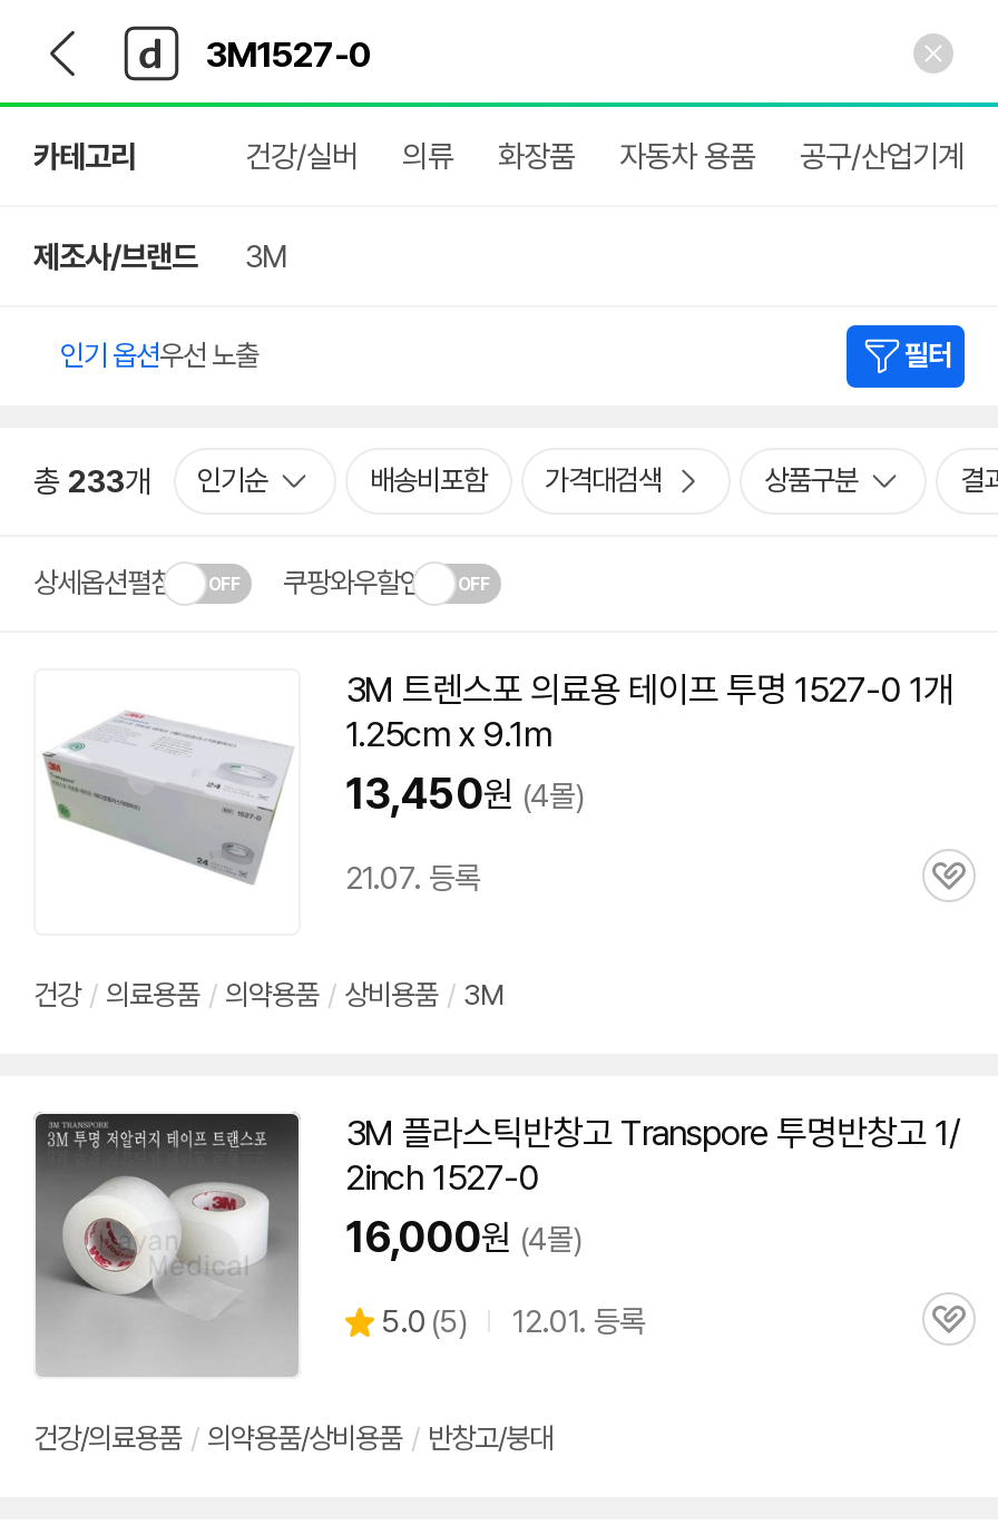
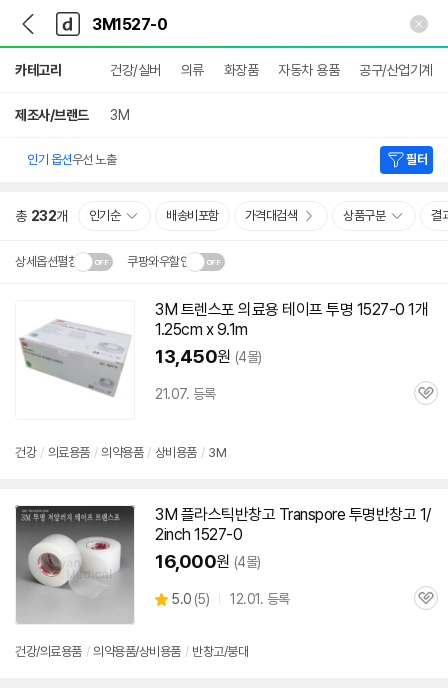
- 총 233개 인기순
+ 총 232개 인기순
